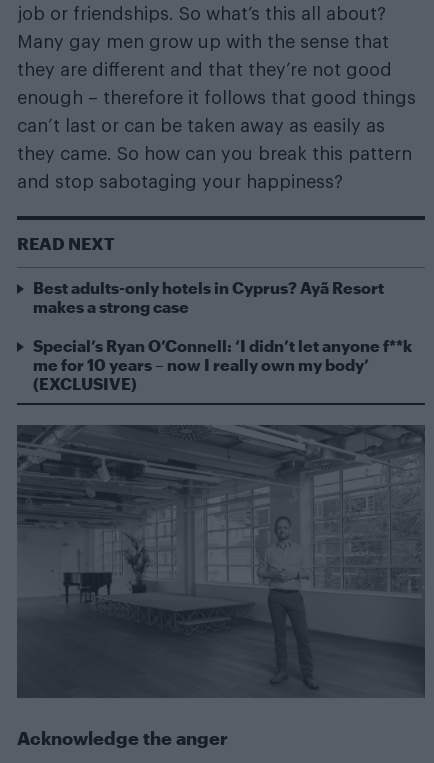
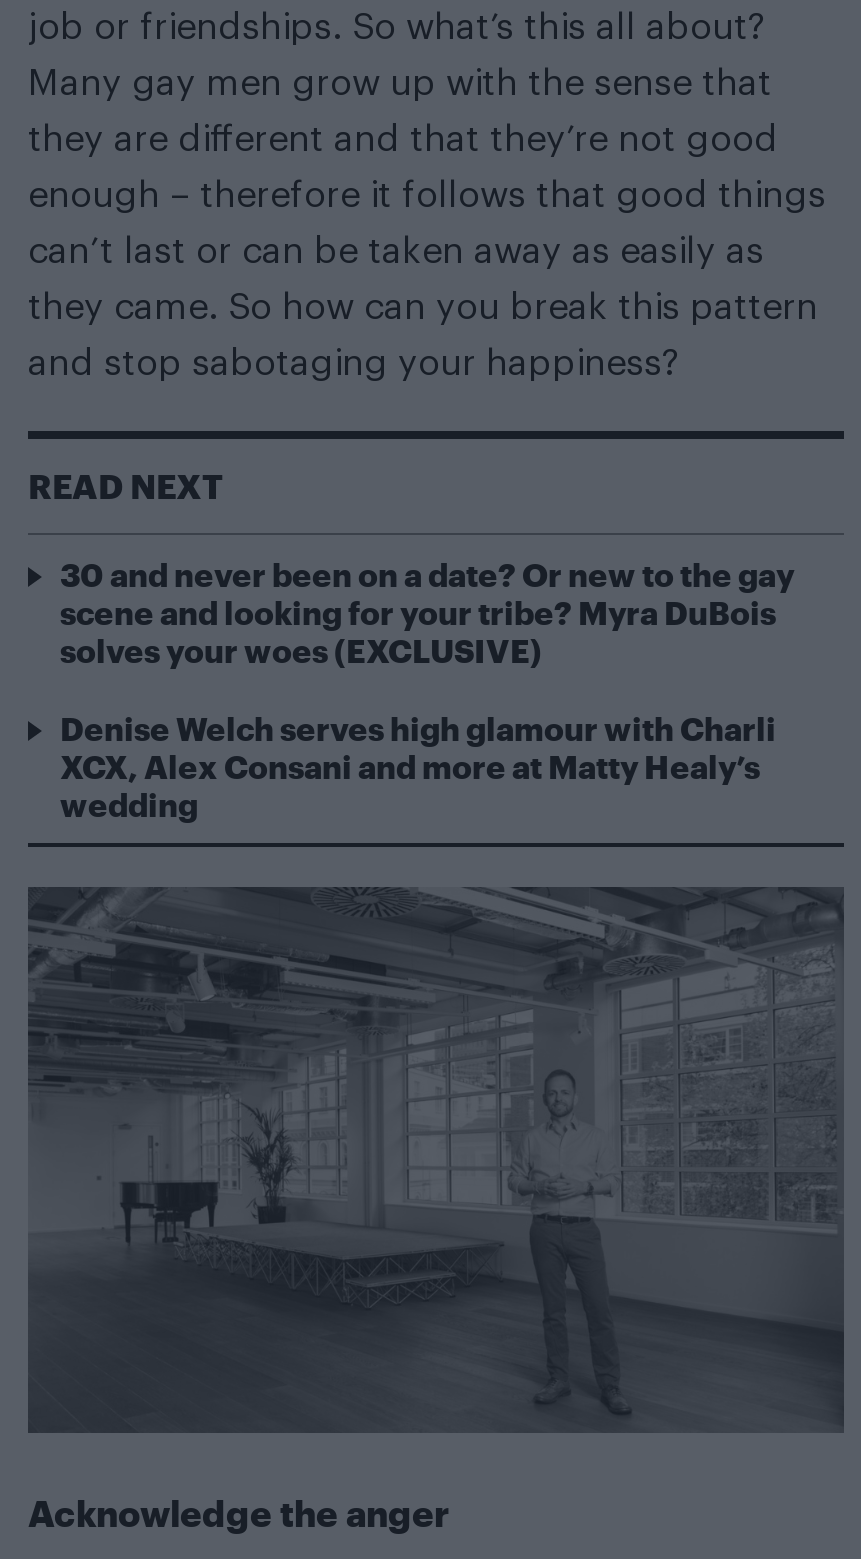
- Best adults-only hotels in Cyprus? Ayã Resort
- makes a strong case
+ 30 and never been on a date? Or new to the gay
+ scene and looking for your tribe? Myra DuBois
+ solves your woes (EXCLUSIVE)

- Special’s Ryan O’Connell: ‘I didn’t let anyone f**k
- me for 10 years – now I really own my body’
- (EXCLUSIVE)
+ Denise Welch serves high glamour with Charli
+ XCX, Alex Consani and more at Matty Healy’s
+ wedding
